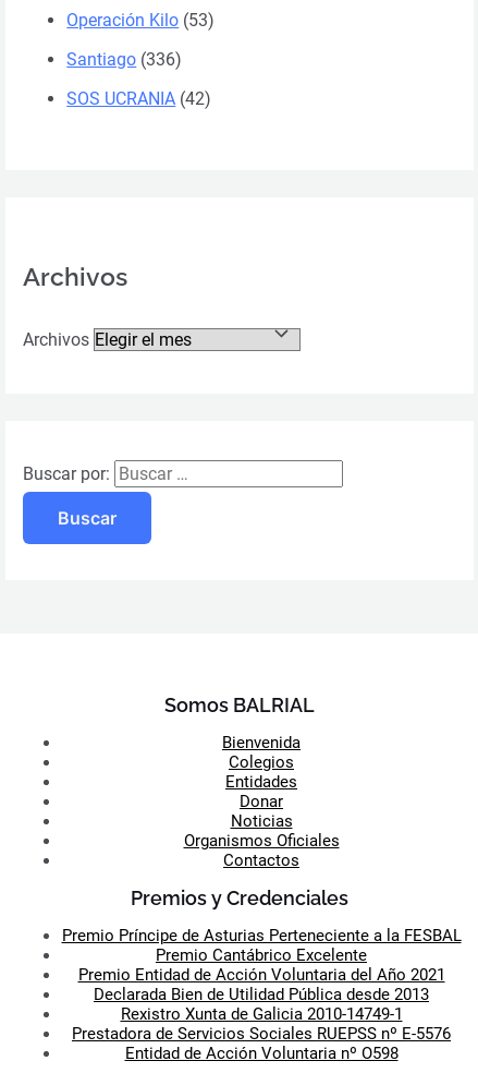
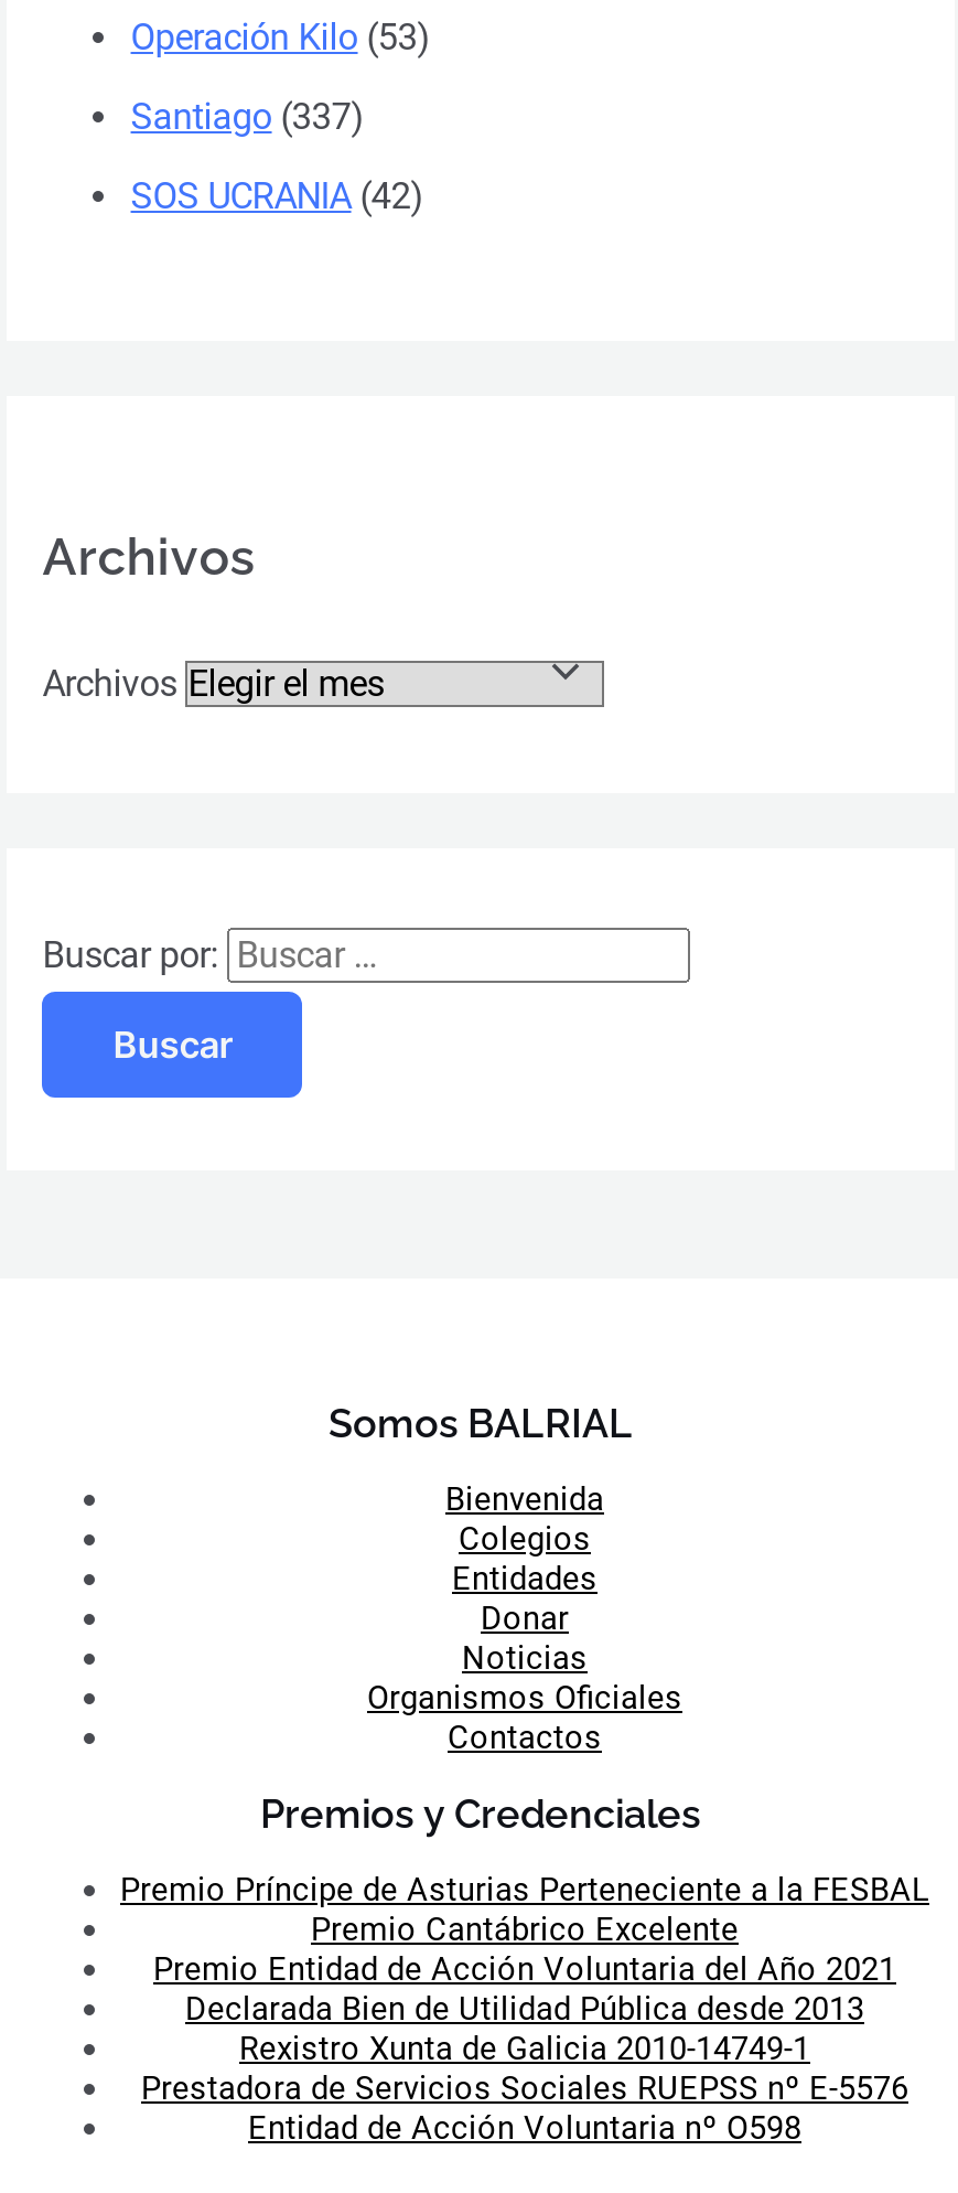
- Santiago (336)
+ Santiago (337)
